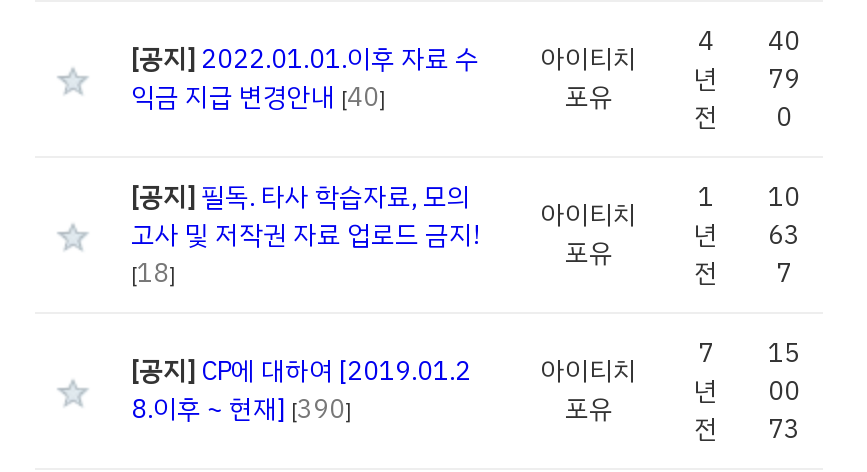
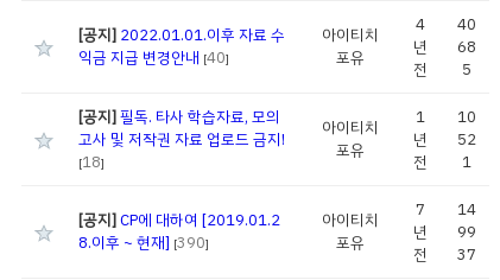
- 년 79
+ 년 68

- 전 0
+ 전 5

- 년 63
+ 년 52

- 전 7
+ 전 1

- 15
- 00
- 73
+ 14
+ 99
+ 37
